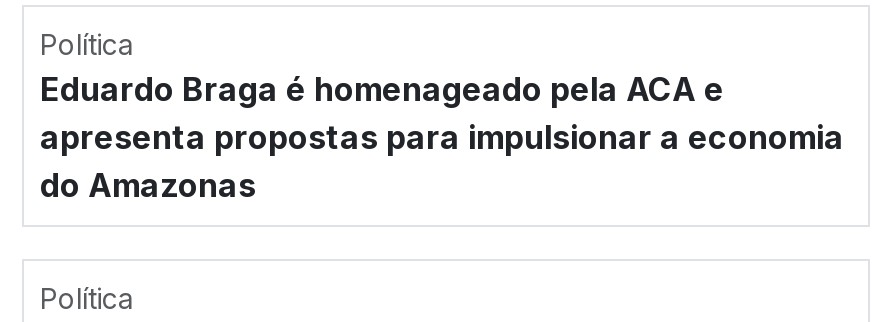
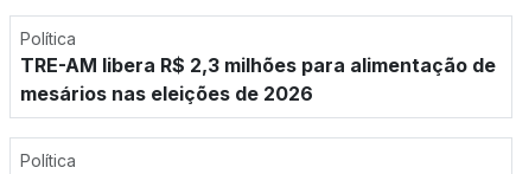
- Eduardo Braga é homenageado pela ACA e
- apresenta propostas para impulsionar a economia
- do Amazonas
+ TRE-AM libera R$ 2,3 milhões para alimentação de
+ mesários nas eleições de 2026
